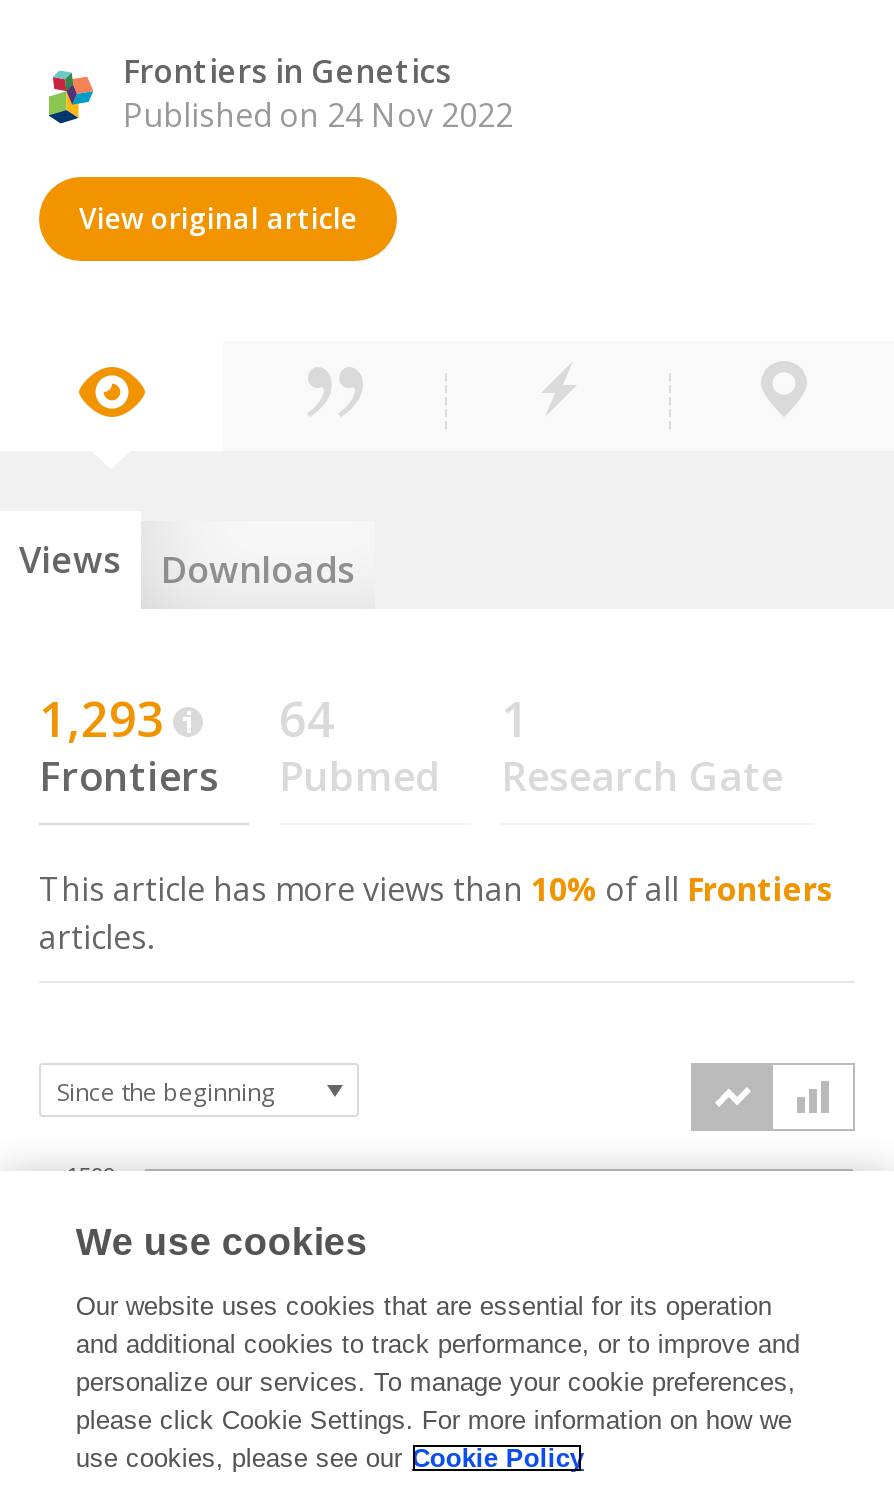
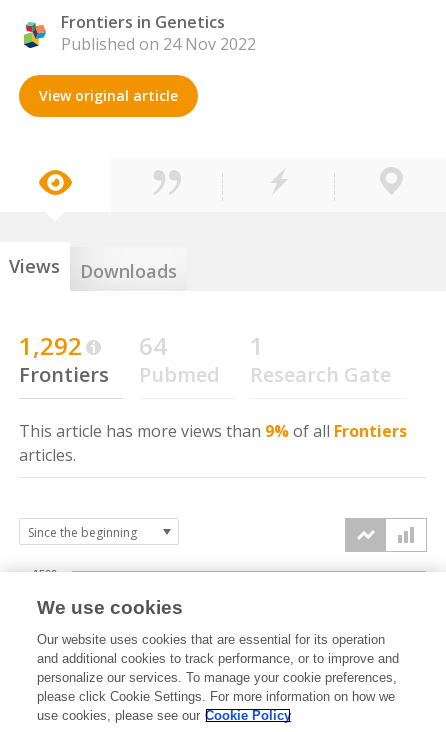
- 1,293
+ 1,292

- This article has more views than 10% of all Frontiers
+ This article has more views than 9% of all Frontiers
